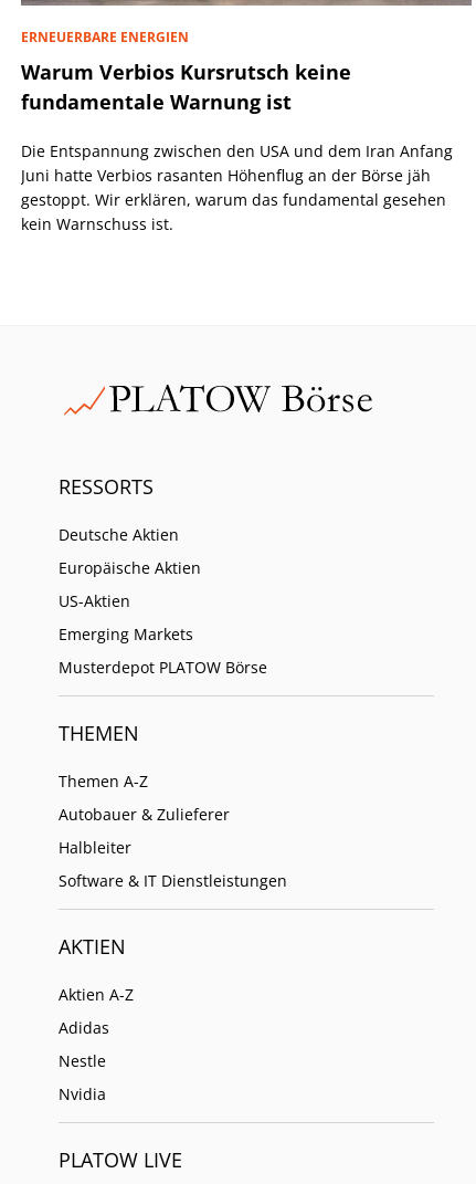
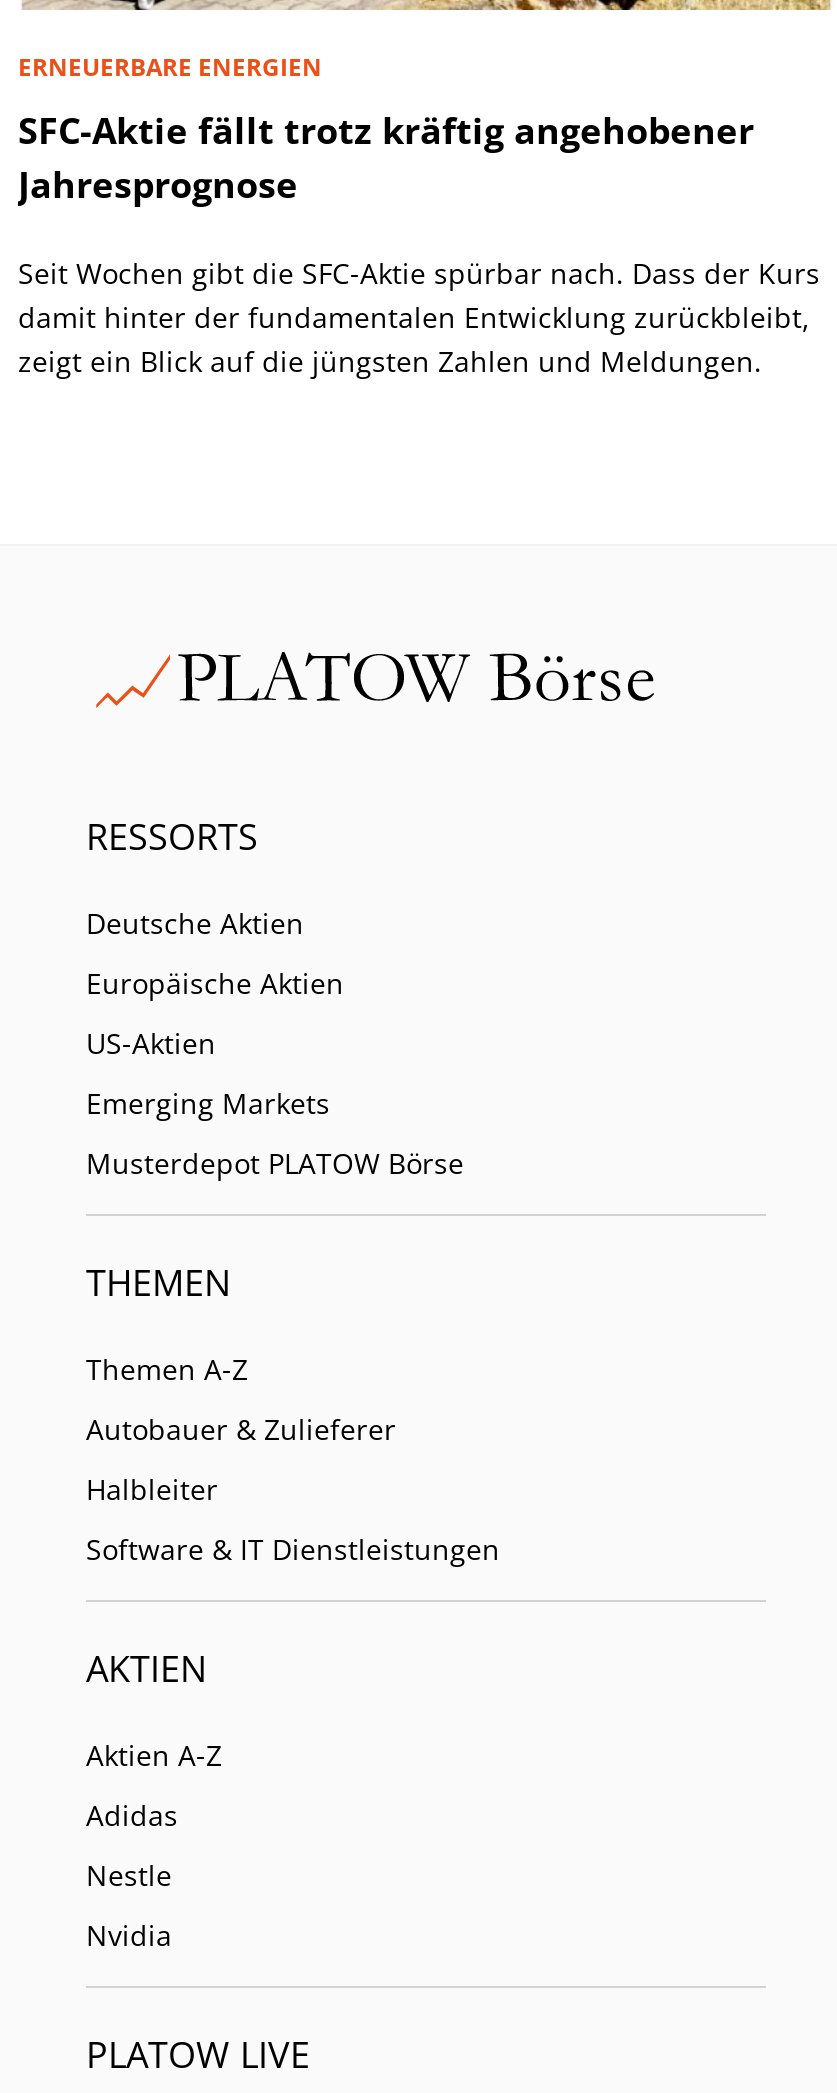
- Warum Verbios Kursrutsch keine
- fundamentale Warnung ist
+ SFC-Aktie fällt trotz kräftig angehobener
+ Jahresprognose

- Die Entspannung zwischen den USA und dem Iran Anfang
- Juni hatte Verbios rasanten Höhenflug an der Börse jäh
- gestoppt. Wir erklären, warum das fundamental gesehen
- kein Warnschuss ist.
+ Seit Wochen gibt die SFC-Aktie spürbar nach. Dass der Kurs
+ damit hinter der fundamentalen Entwicklung zurückbleibt,
+ zeigt ein Blick auf die jüngsten Zahlen und Meldungen.
